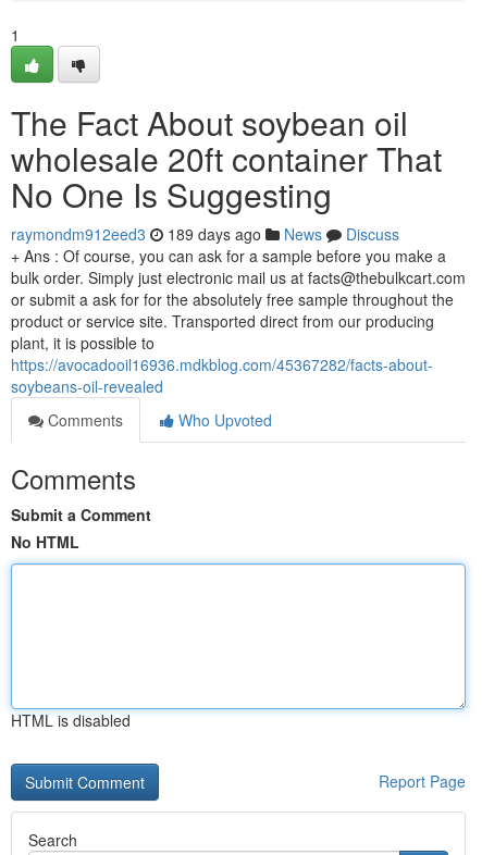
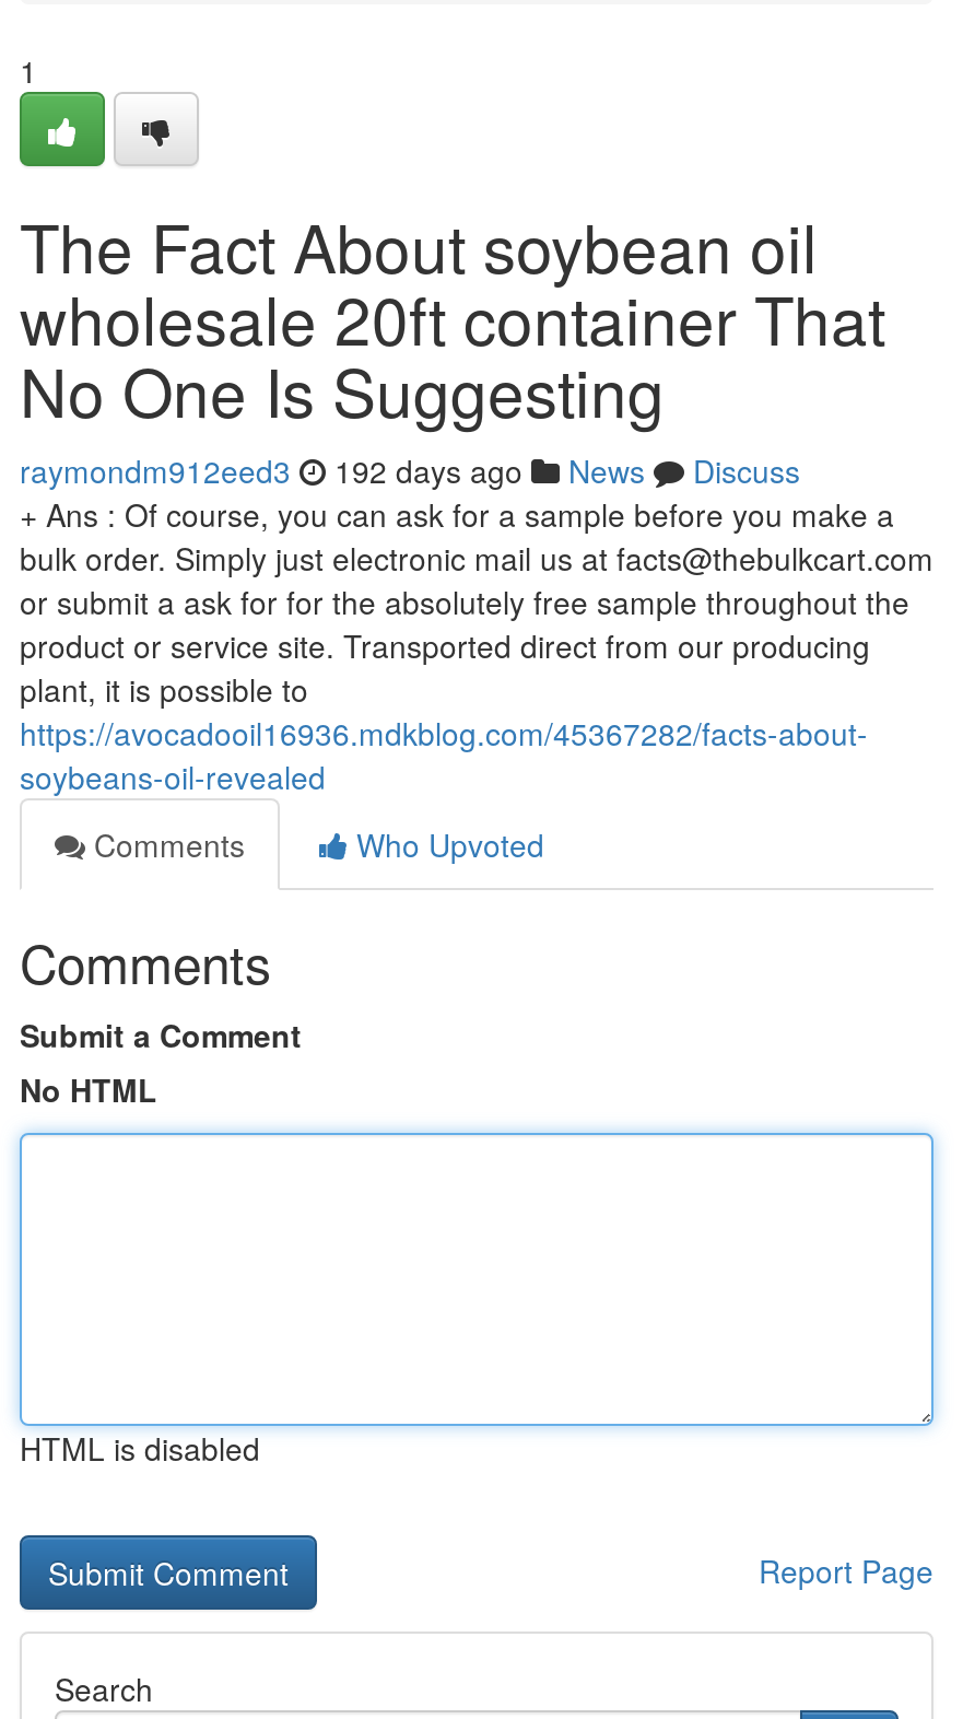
- raymondm912eed3 189 days ago News Discuss
+ raymondm912eed3 192 days ago News Discuss
